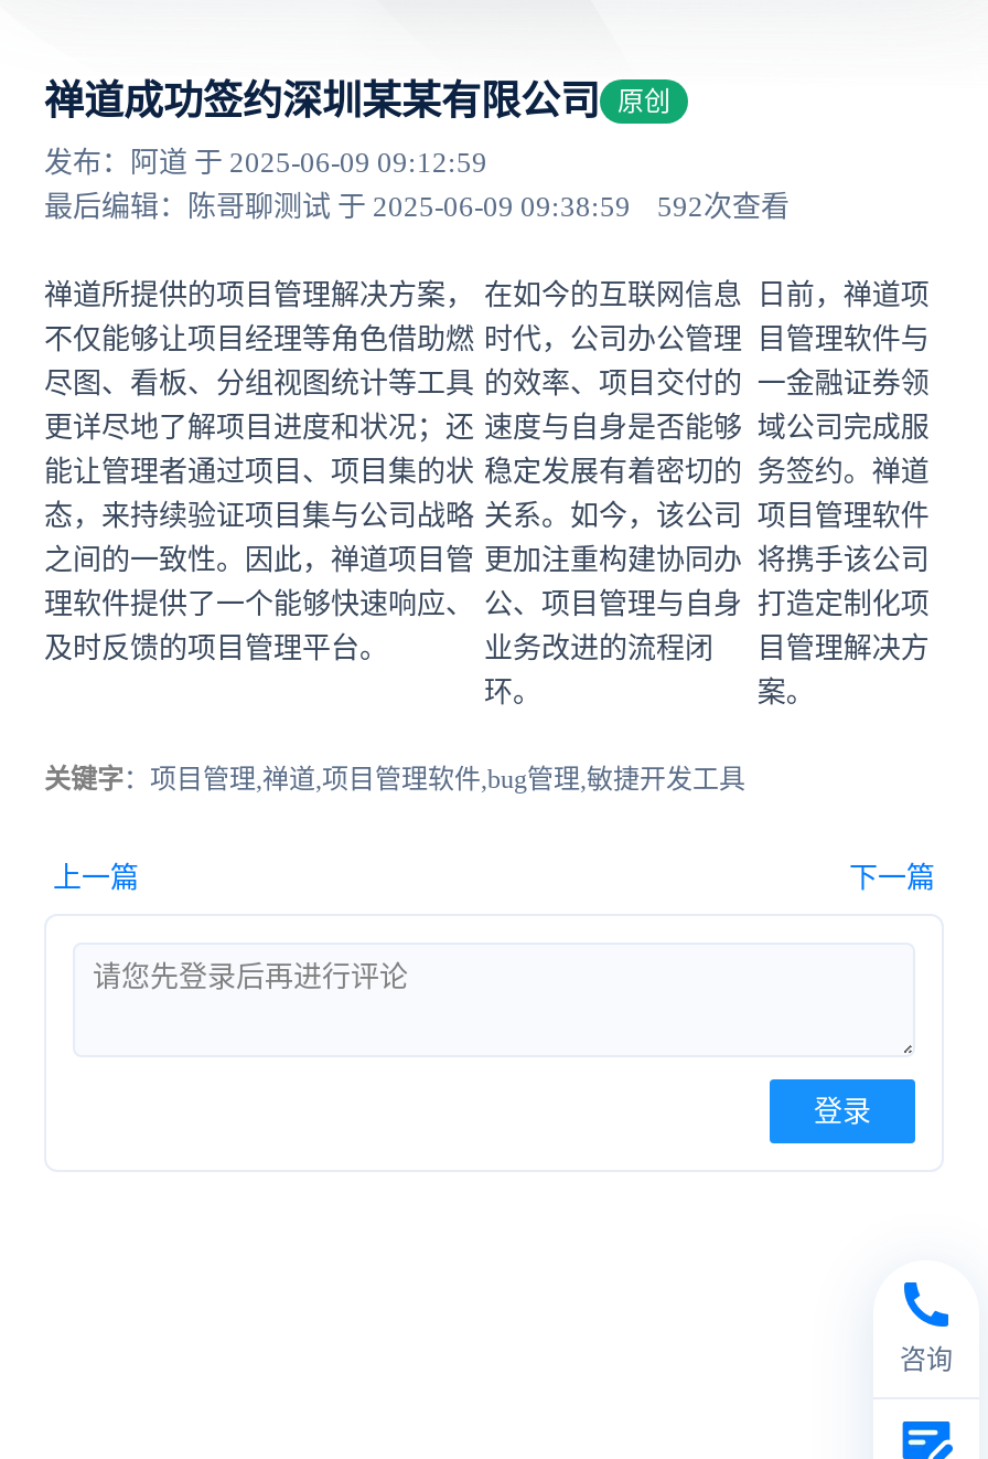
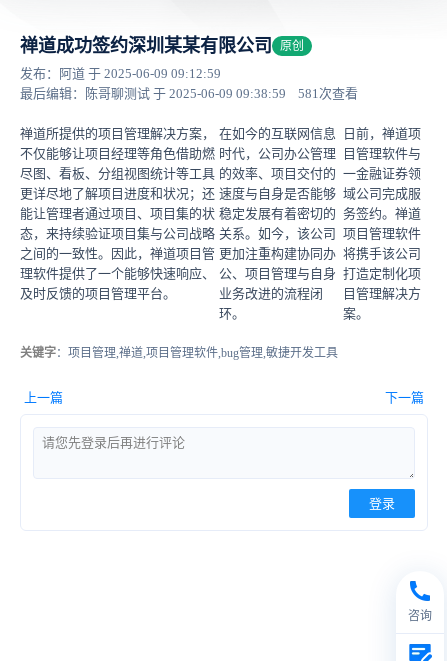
- 最后编辑：陈哥聊测试 于 2025-06-09 09:38:59 592次查看
+ 最后编辑：陈哥聊测试 于 2025-06-09 09:38:59 581次查看
